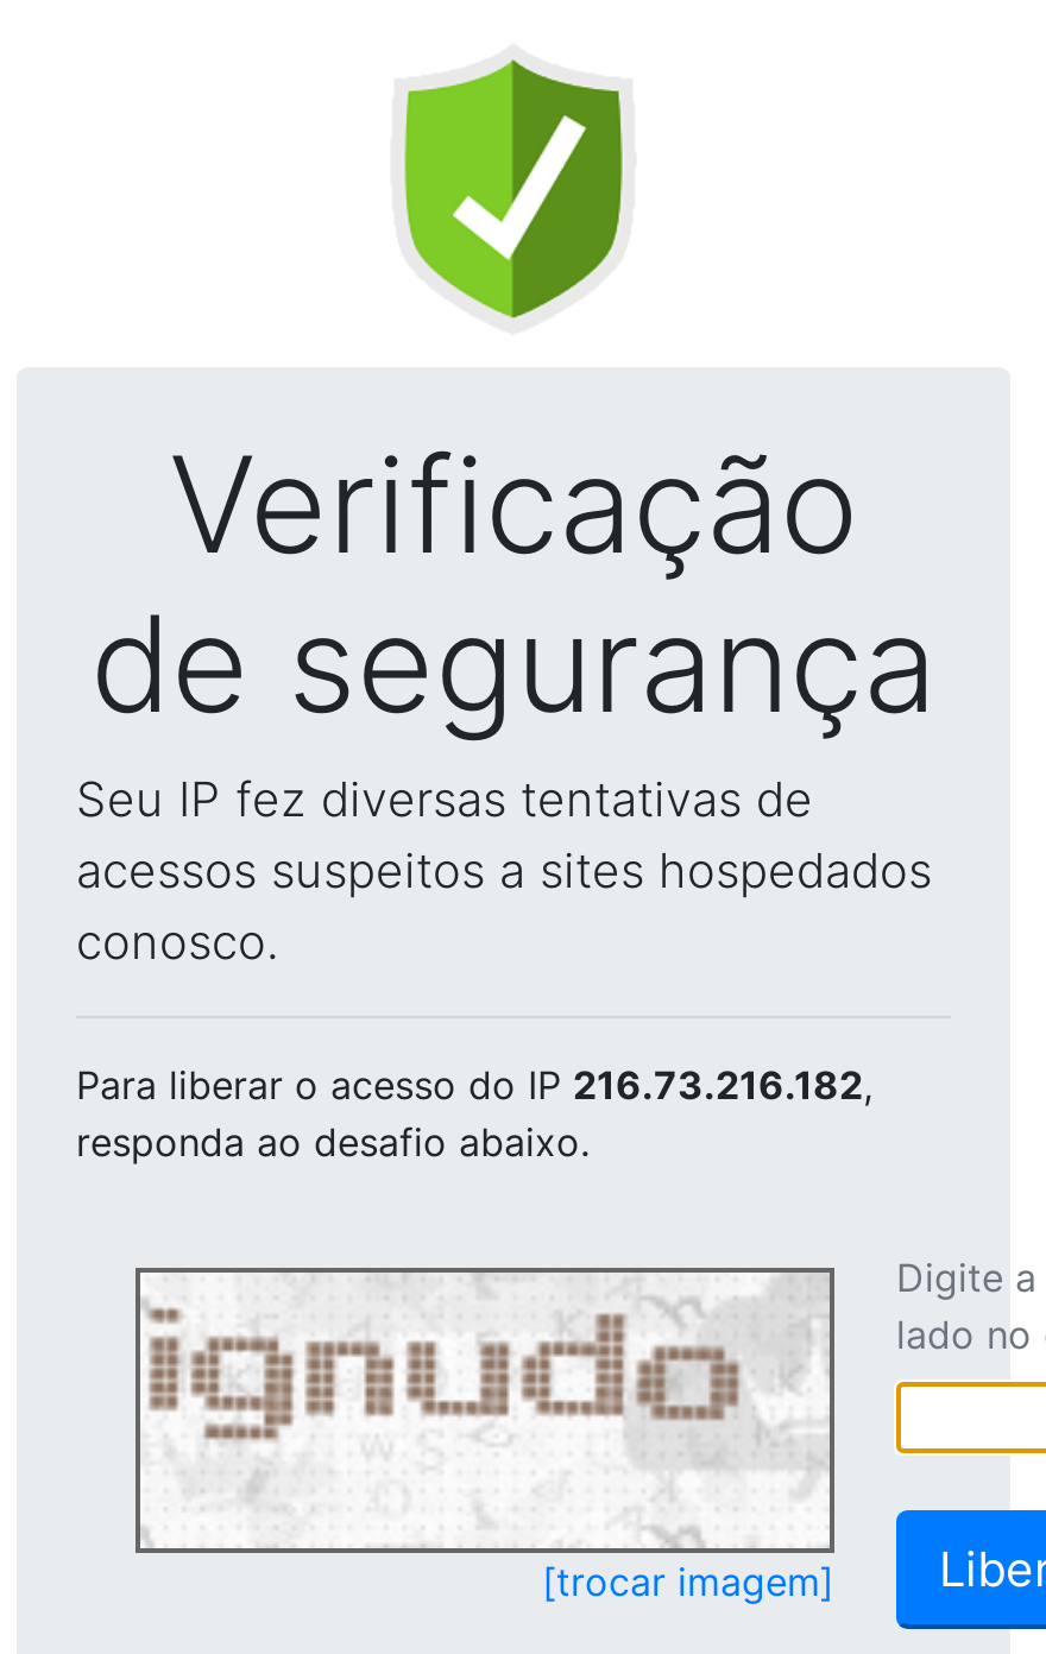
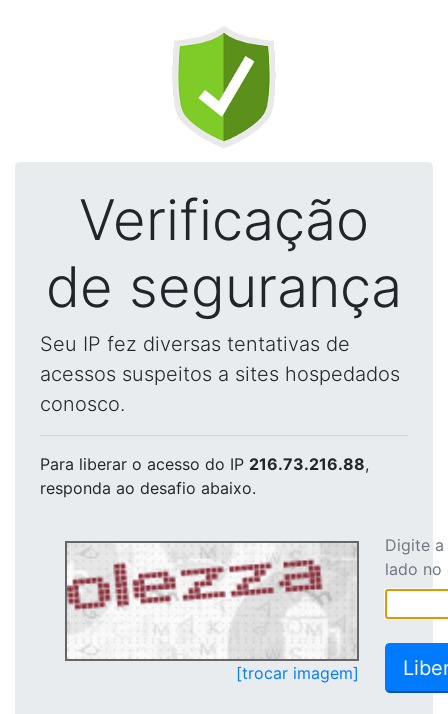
- Para liberar o acesso do IP 216.73.216.182,
+ Para liberar o acesso do IP 216.73.216.88,

- [image]
+ [image]
